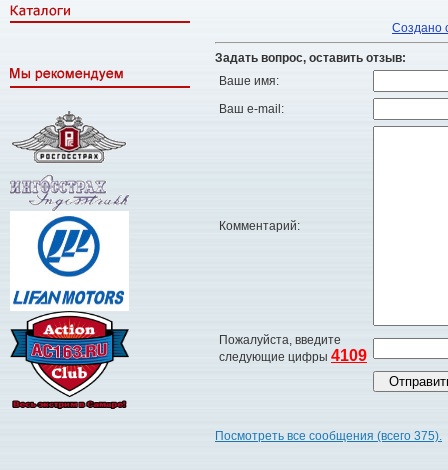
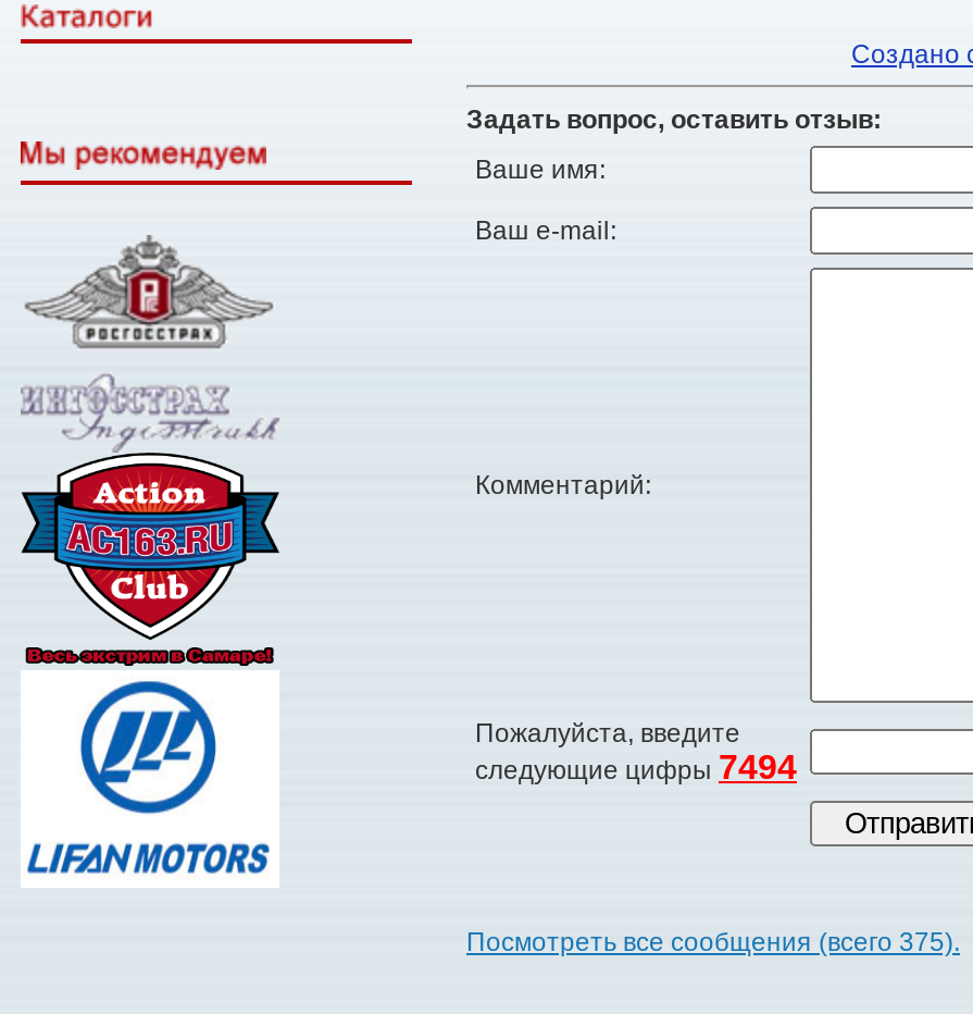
- [image]
+ [image]

- следующие цифры 4109
+ следующие цифры 7494
